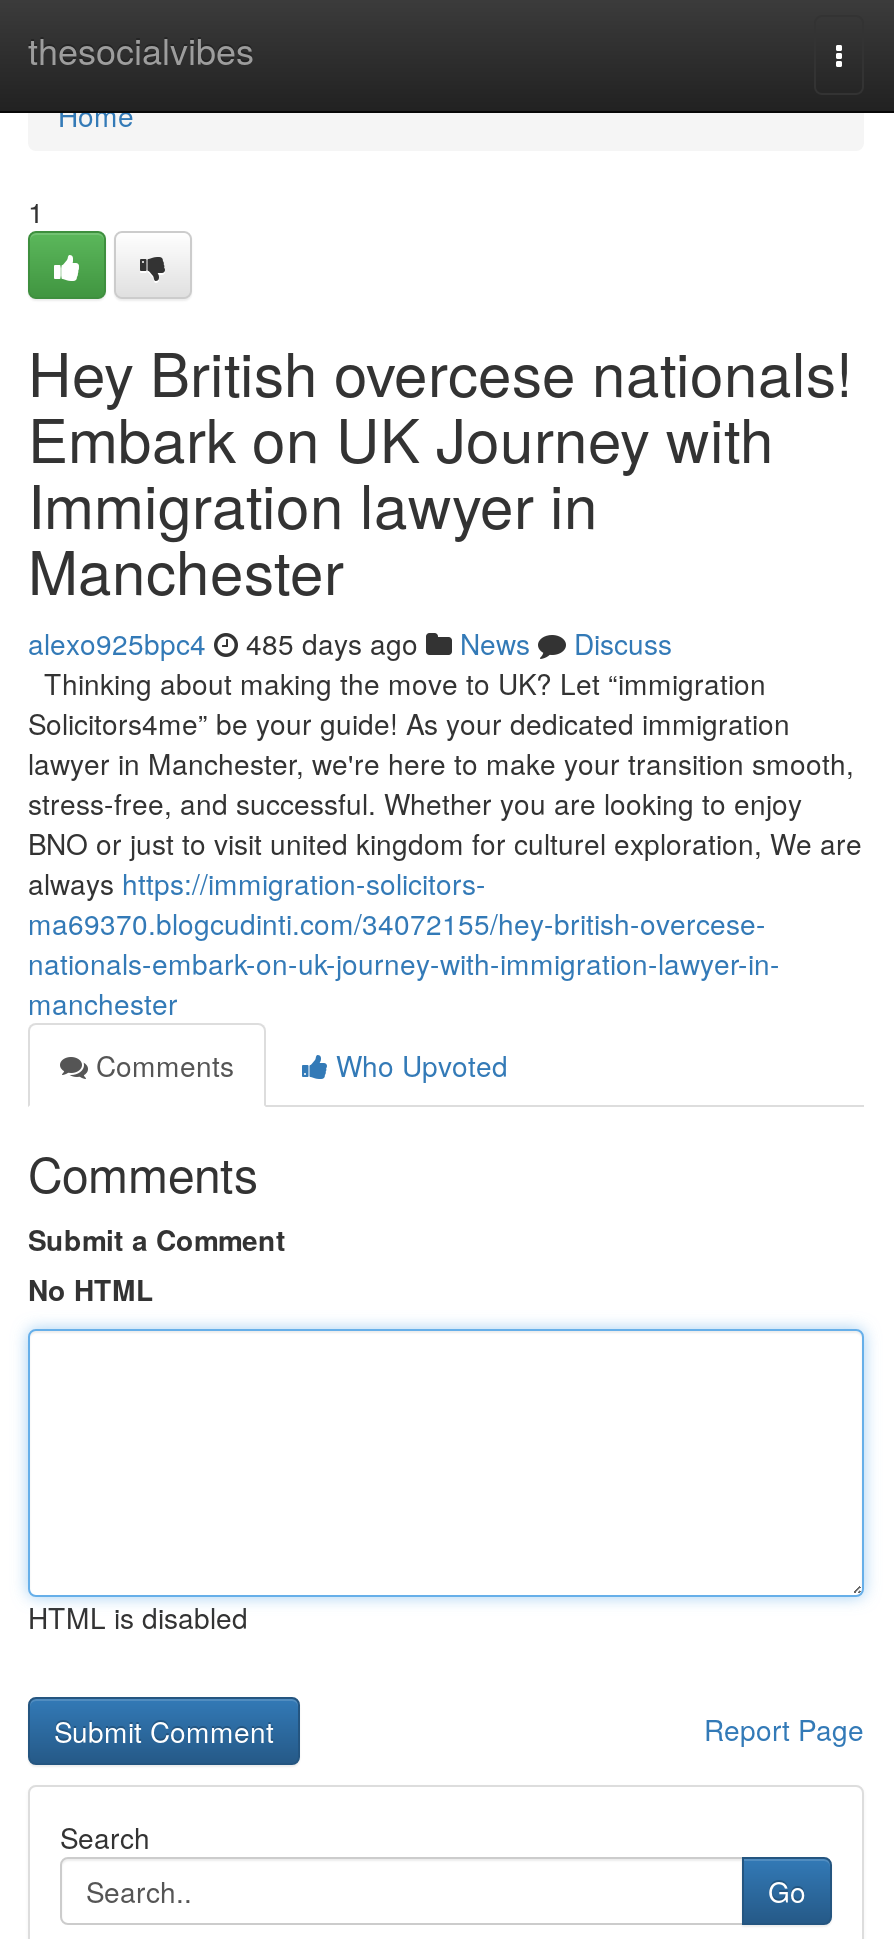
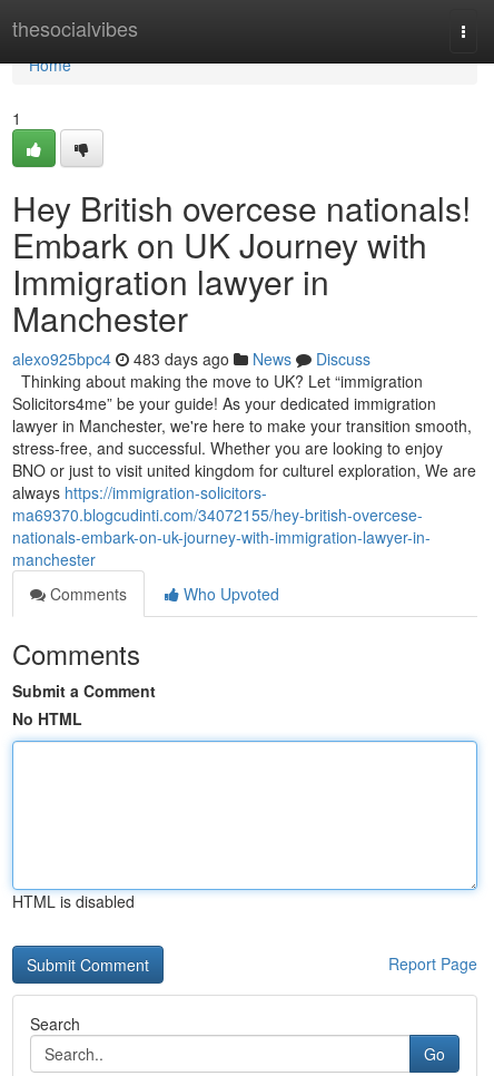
- alexo925bpc4 485 days ago News Discuss
+ alexo925bpc4 483 days ago News Discuss
